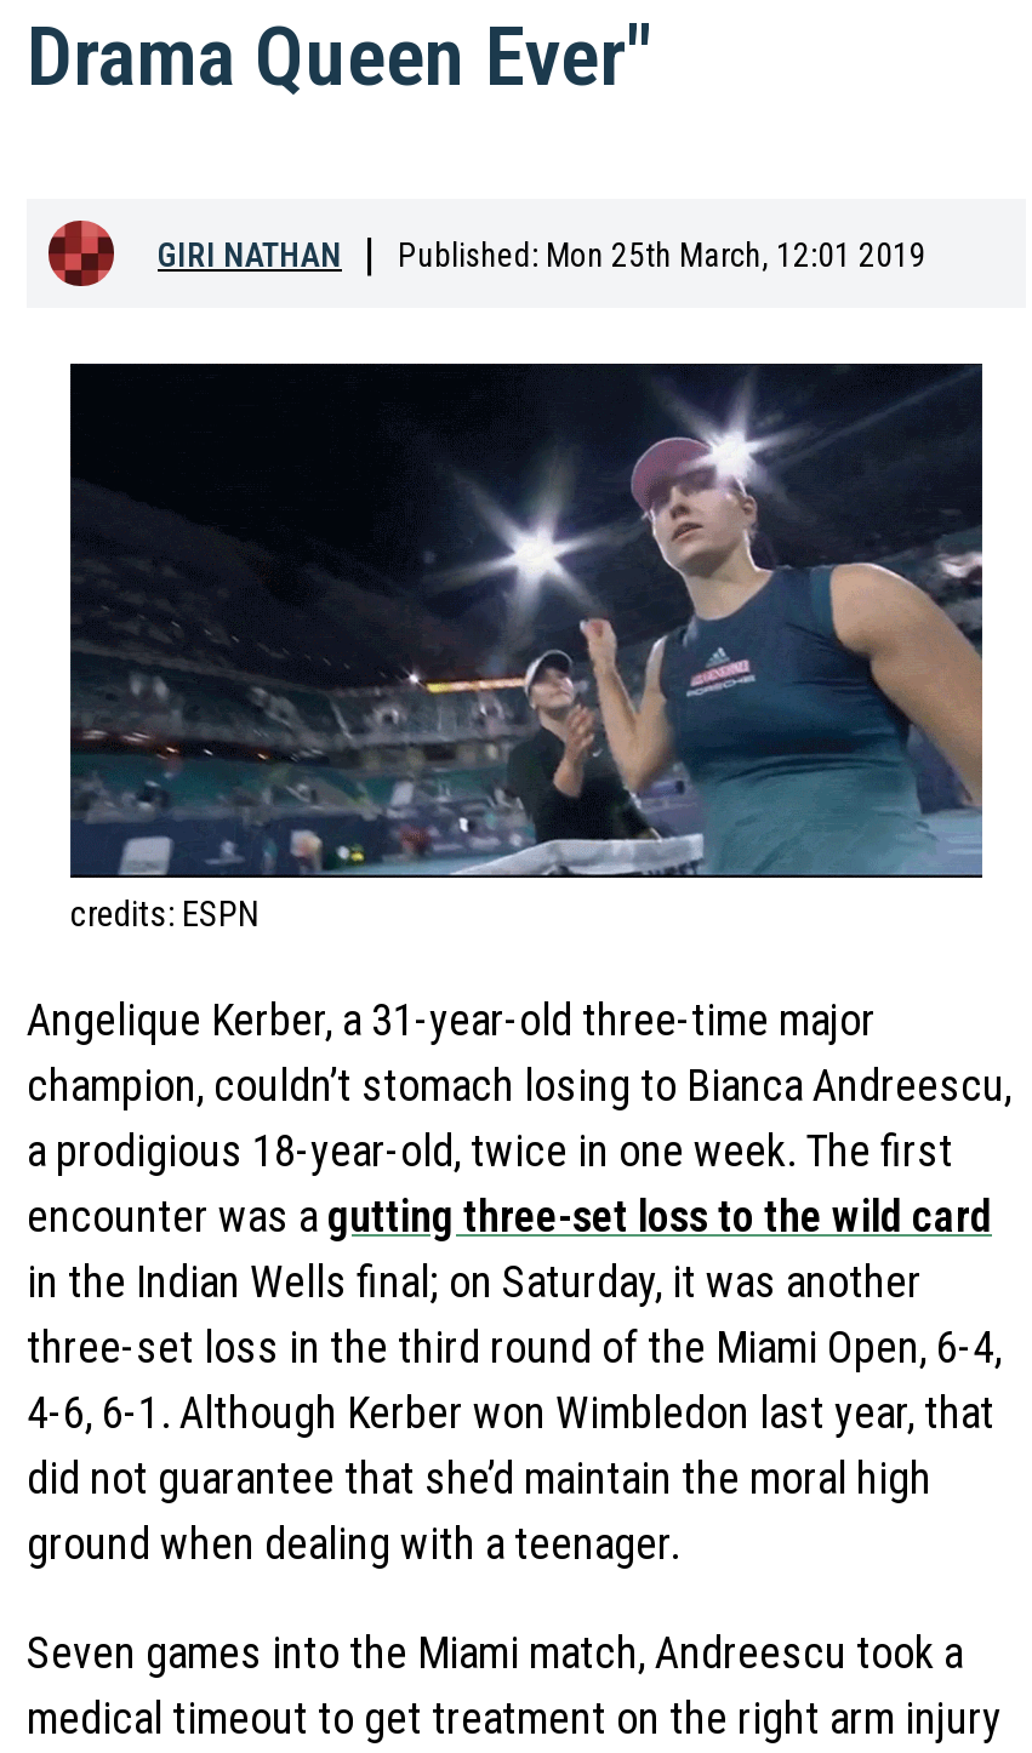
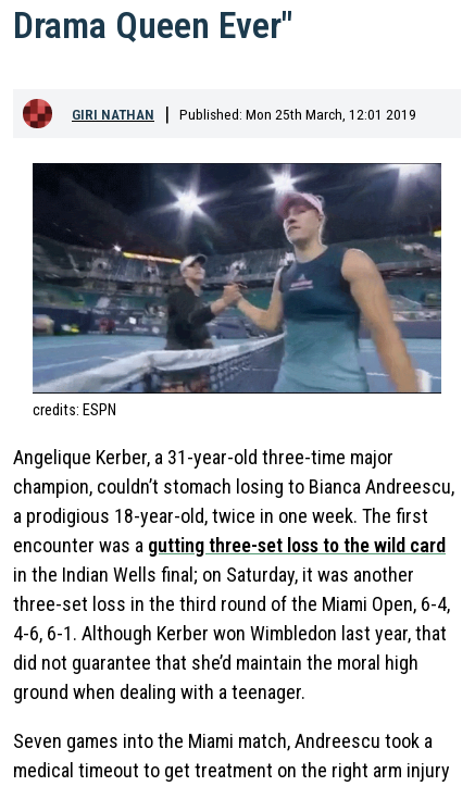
- [image]
+ [image]
